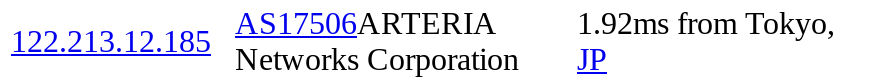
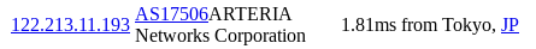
- 1.92ms from Tokyo,
- JP
+ 1.81 ms from Tokyo, JP

- 122.213.12.185
+ 122.213.11.193
